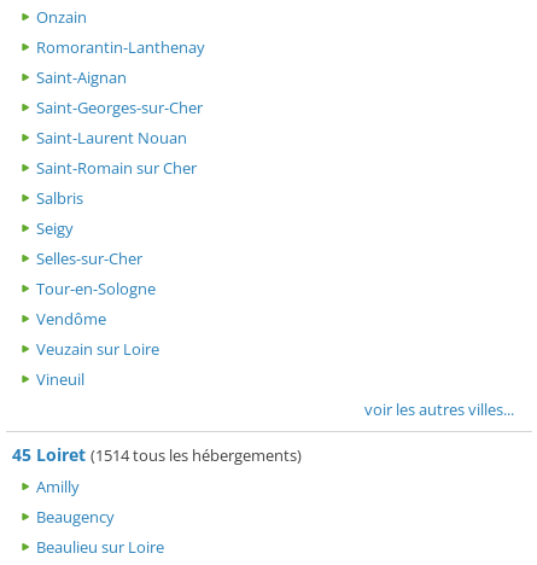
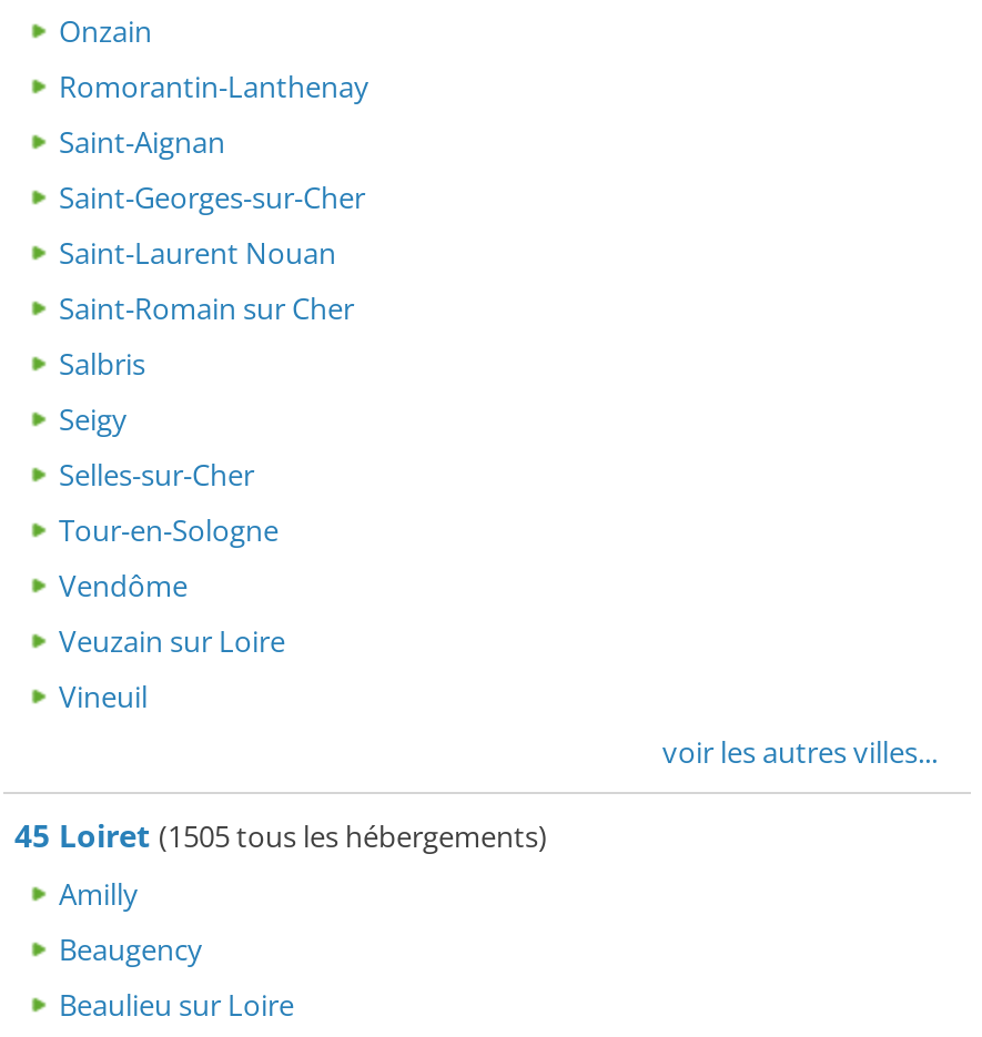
- 45 Loiret (1514 tous les hébergements)
+ 45 Loiret (1505 tous les hébergements)
